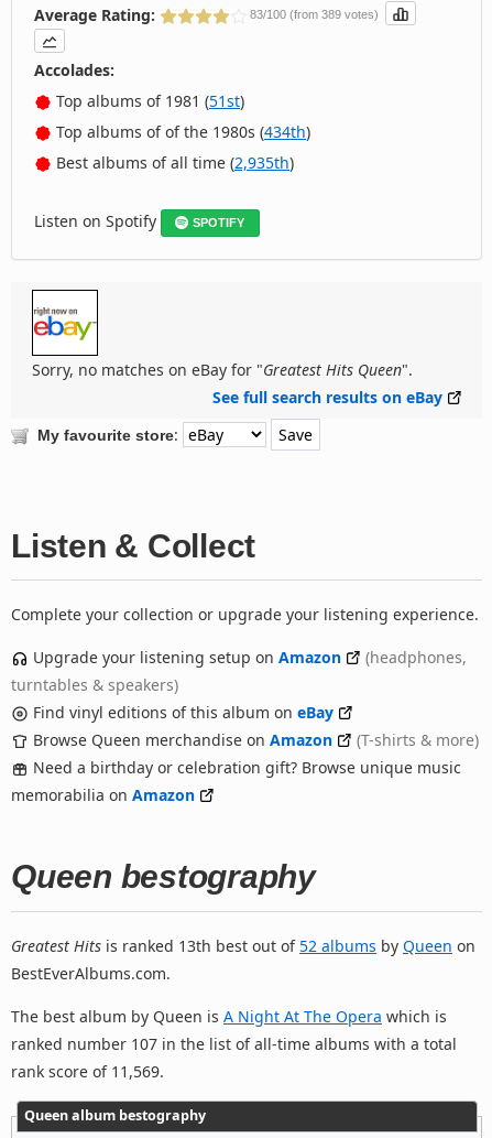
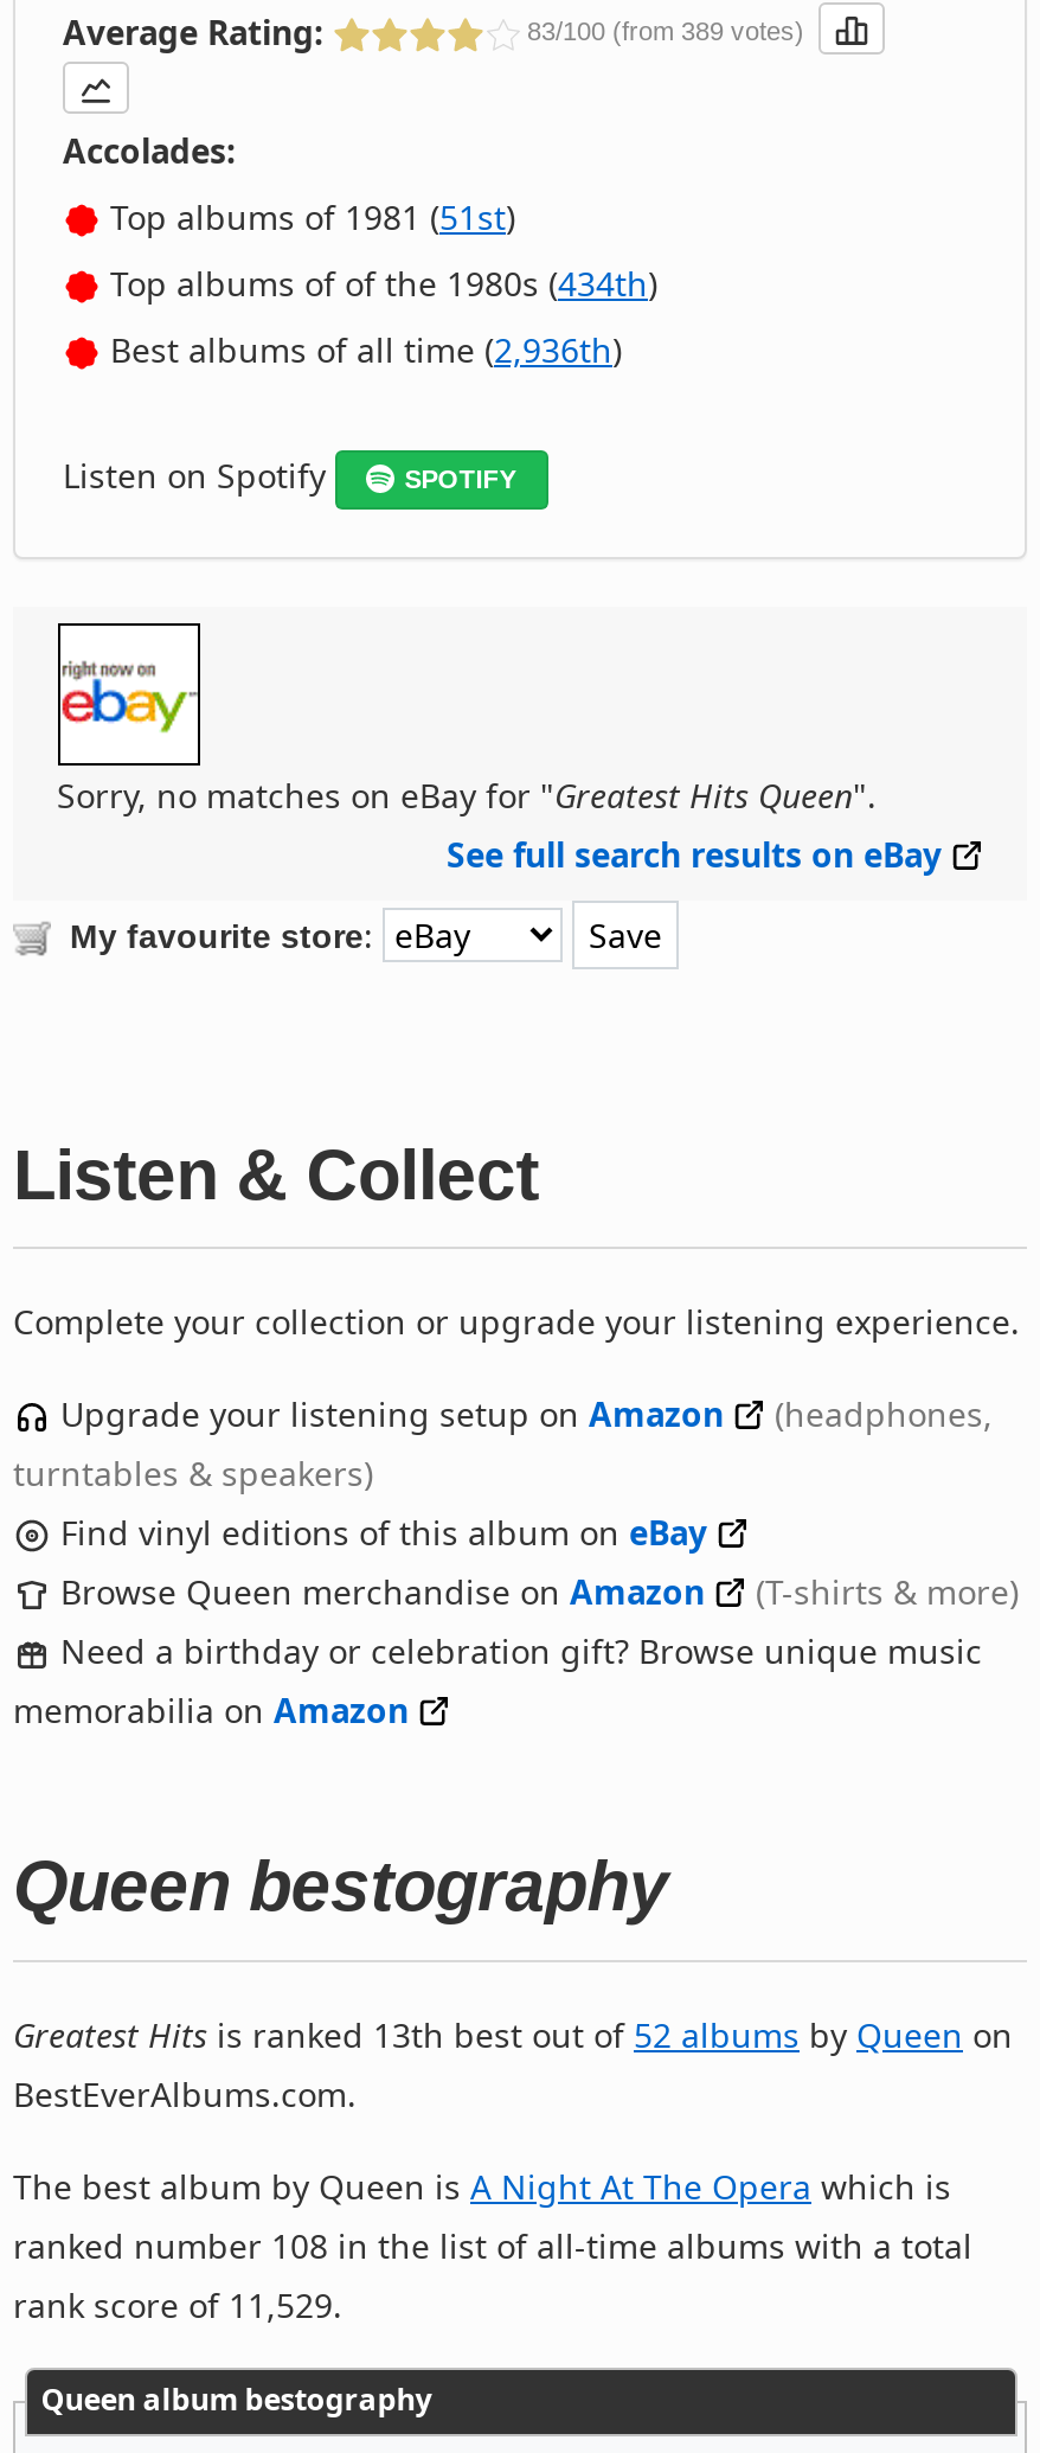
- Best albums of all time (2,935th)
+ Best albums of all time (2,936th)

- ranked number 107 in the list of all-time albums with a total
+ ranked number 108 in the list of all-time albums with a total

- rank score of 11,569.
+ rank score of 11,529.
